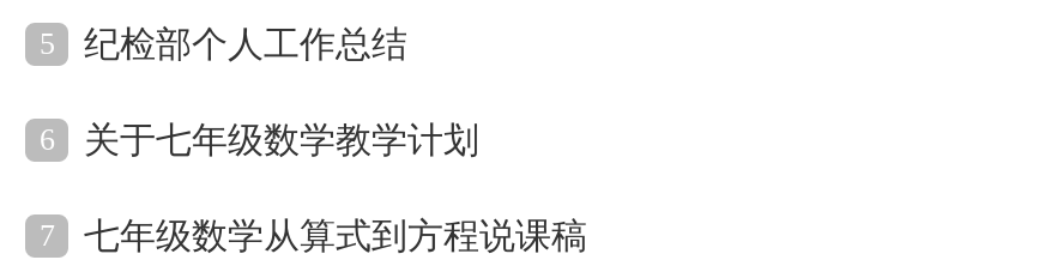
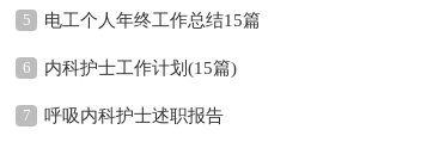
- 纪检部个人工作总结
+ 电工个人年终工作总结15篇

- 关于七年级数学教学计划
+ 内科护士工作计划(15篇)

- 七年级数学从算式到方程说课稿
+ 呼吸内科护士述职报告
